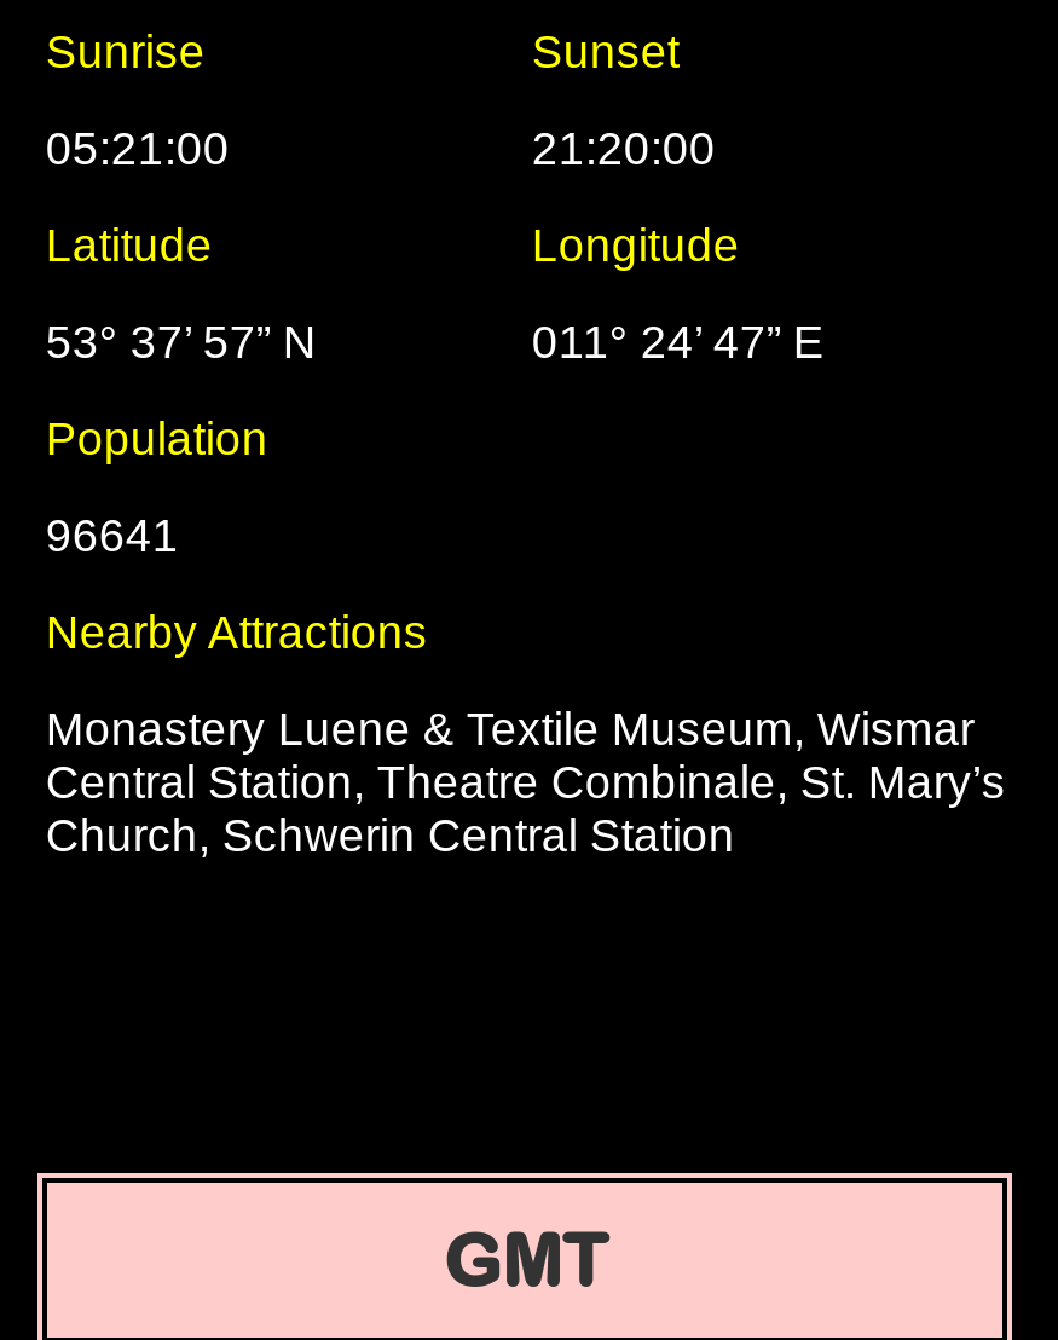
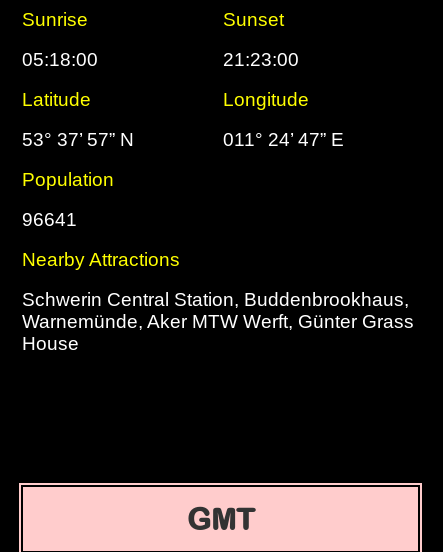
- 05:21:00
+ 05:18:00

- 21:20:00
+ 21:23:00

- Monastery Luene & Textile Museum, Wismar
- Central Station, Theatre Combinale, St. Mary’s
- Church, Schwerin Central Station
+ Schwerin Central Station, Buddenbrookhaus,
+ Warnemünde, Aker MTW Werft, Günter Grass
+ House
